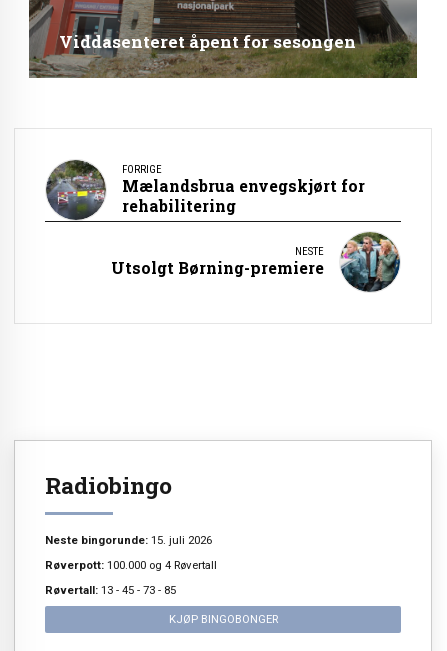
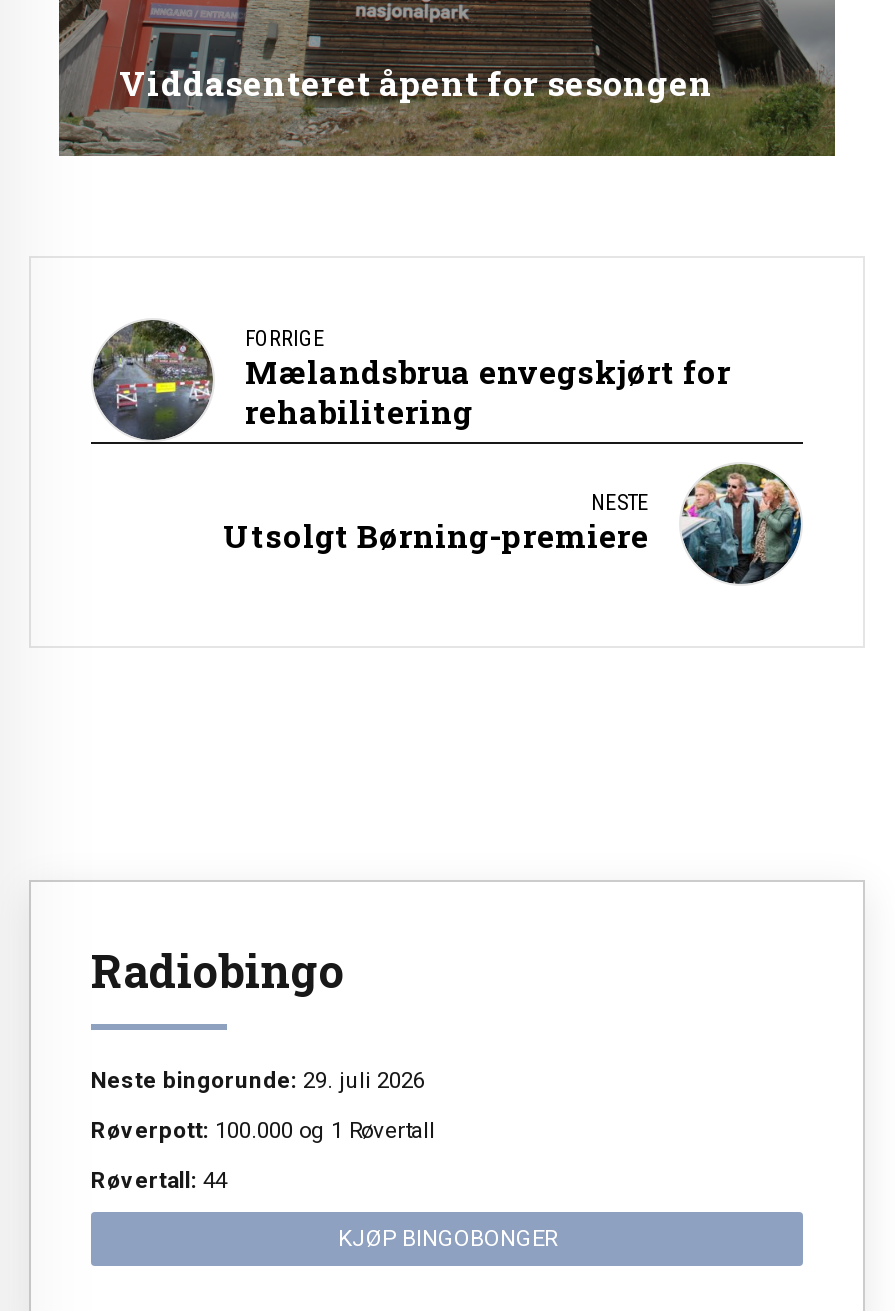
- Neste bingorunde: 15. juli 2026
+ Neste bingorunde: 29. juli 2026

- Røverpott: 100.000 og 4 Røvertall
+ Røverpott: 100.000 og 1 Røvertall

- Røvertall: 13 - 45 - 73 - 85
+ Røvertall: 44
